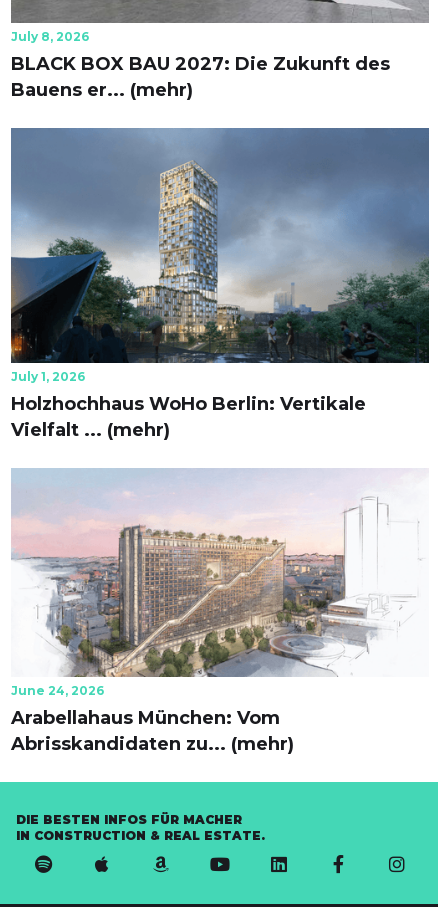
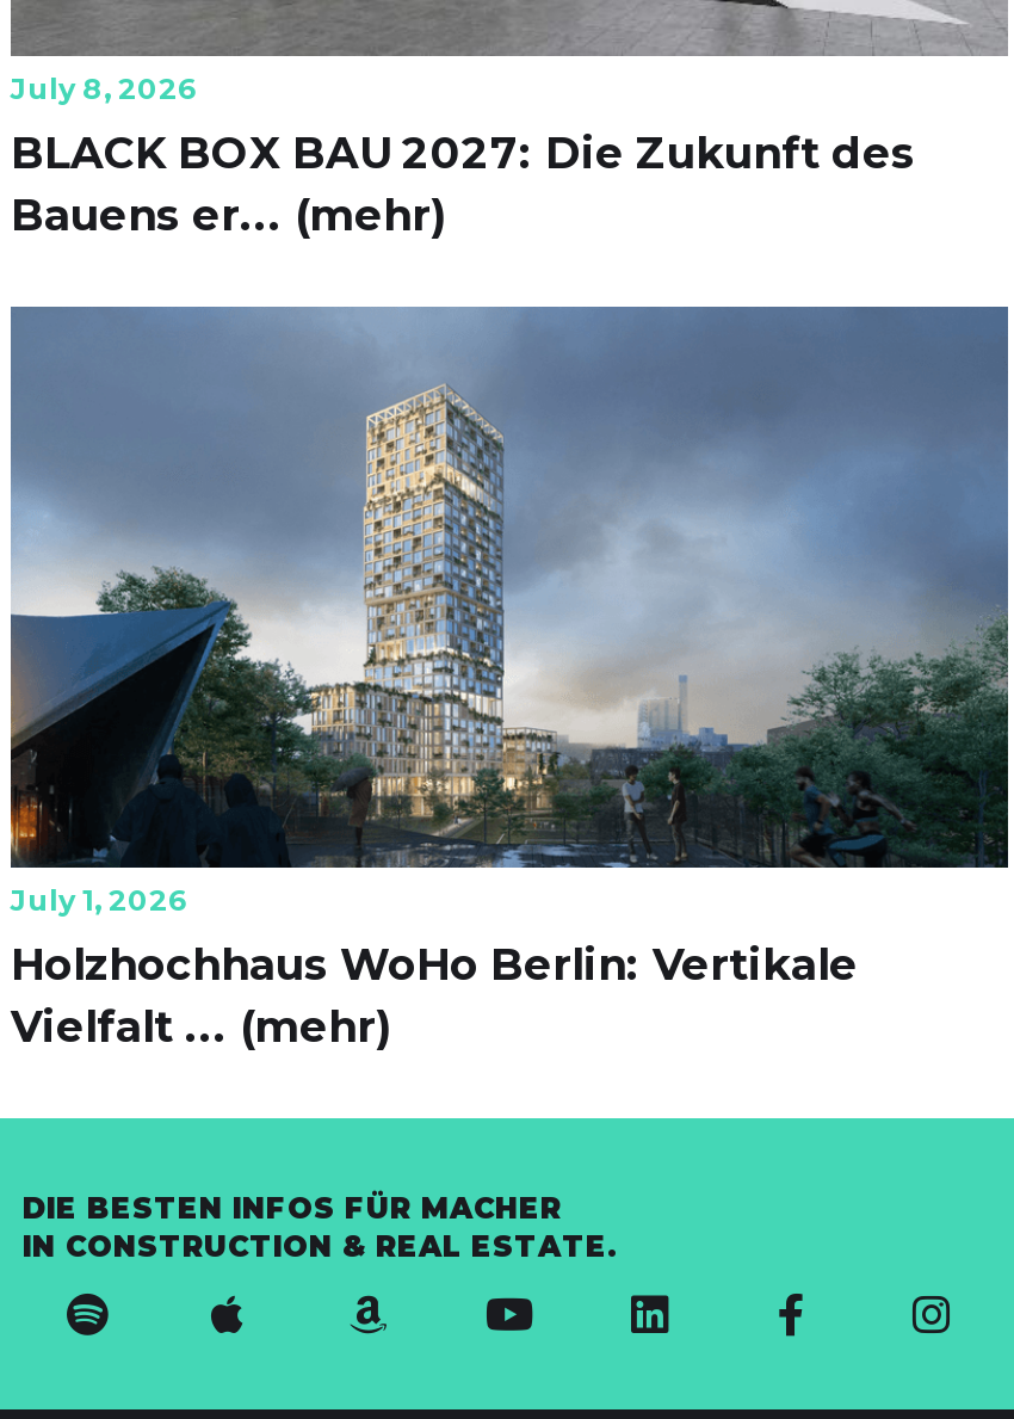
- [image]
- June 24, 2026
- Arabellahaus München: Vom
- Abrisskandidaten zu... (mehr)
